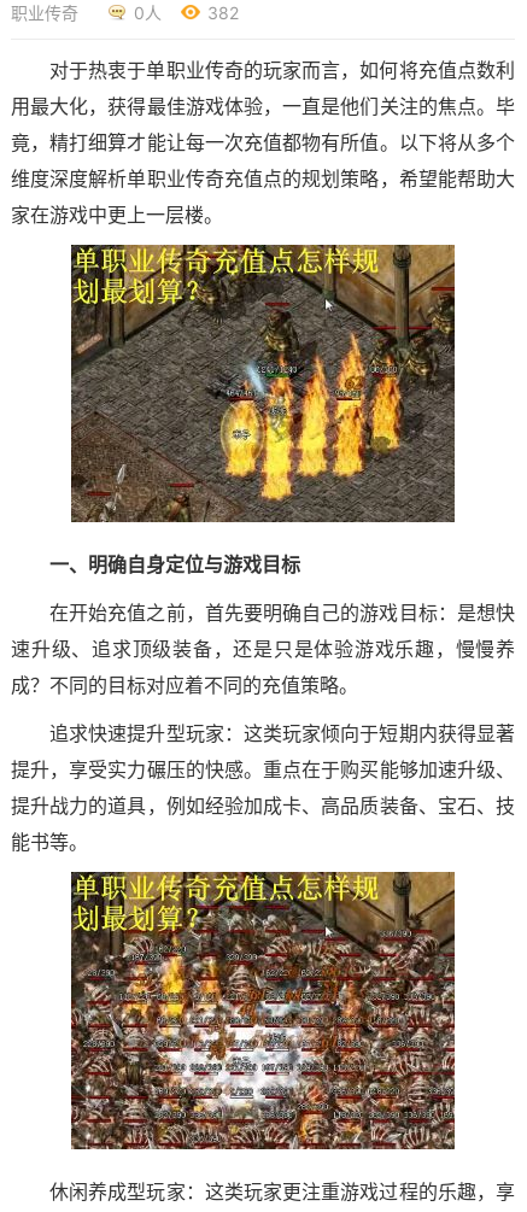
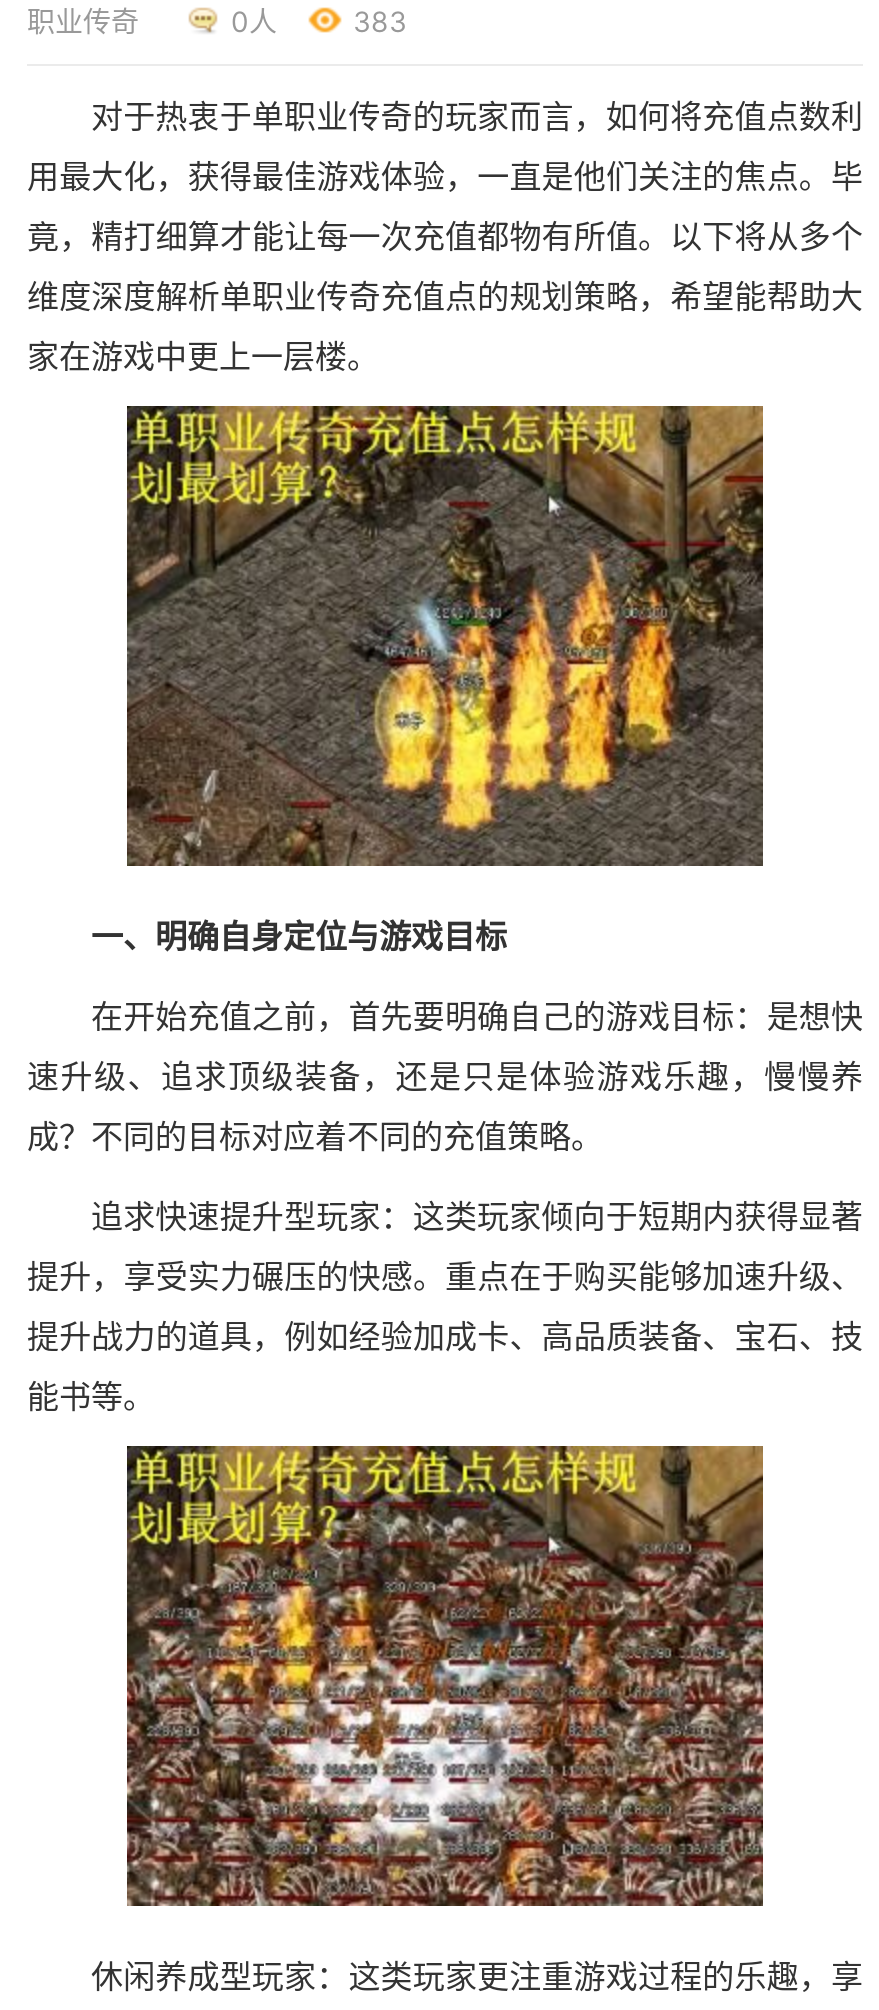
- 0人 382
+ 0人 383
